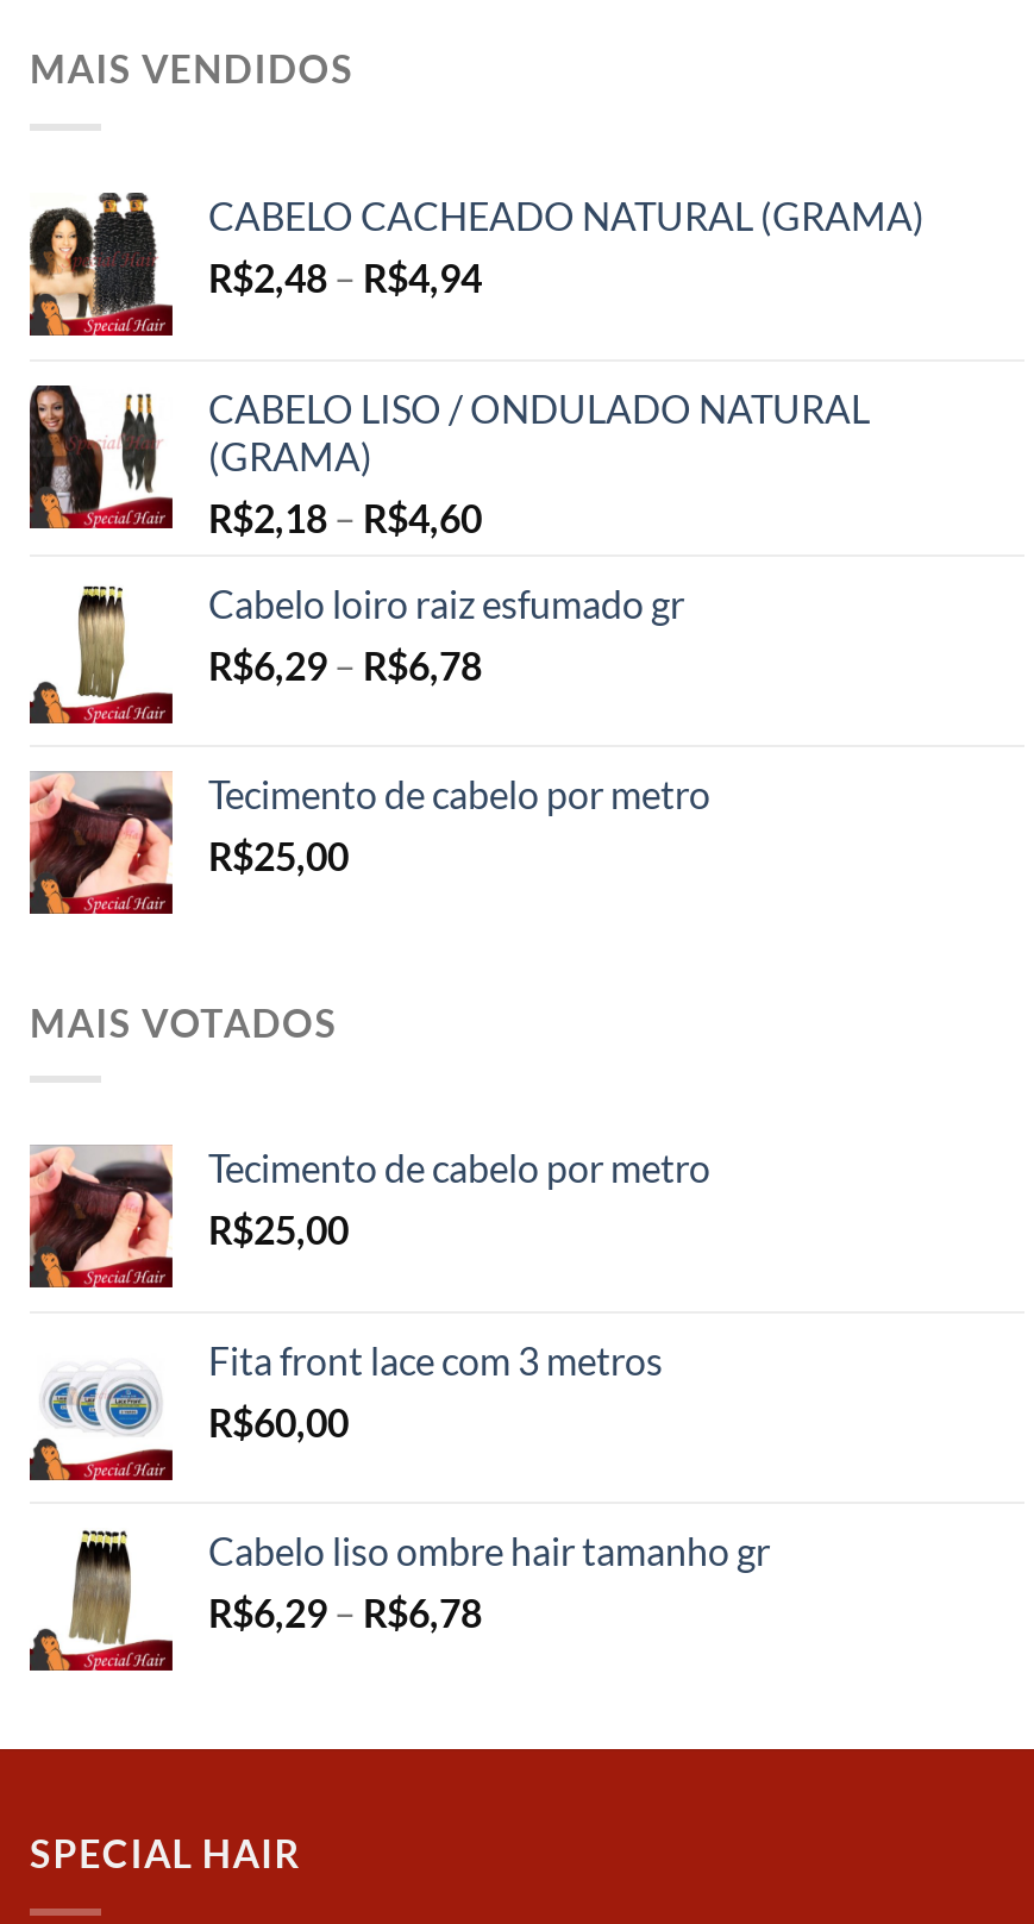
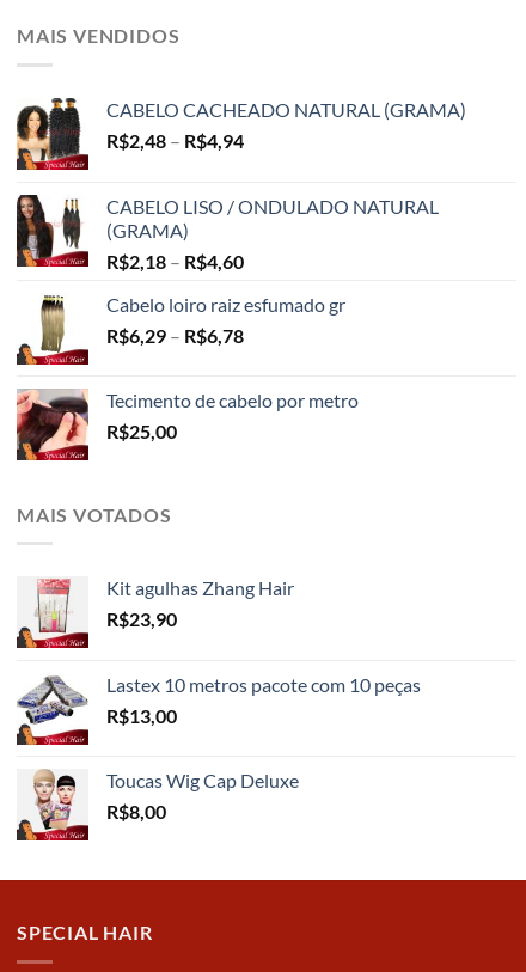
- [image]
- Tecimento de cabelo por metro
- R$25,00
+ [image]
+ Kit agulhas Zhang Hair
+ R$23,90

- [image]
- Fita front lace com 3 metros
- R$60,00
+ [image]
+ Lastex 10 metros pacote com 10 peças
+ R$13,00

- [image]
- Cabelo liso ombre hair tamanho gr
- R$6,29 – R$6,78
+ [image]
+ Toucas Wig Cap Deluxe
+ R$8,00
